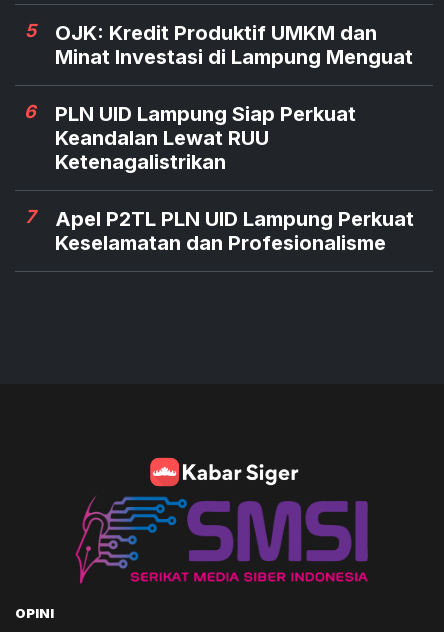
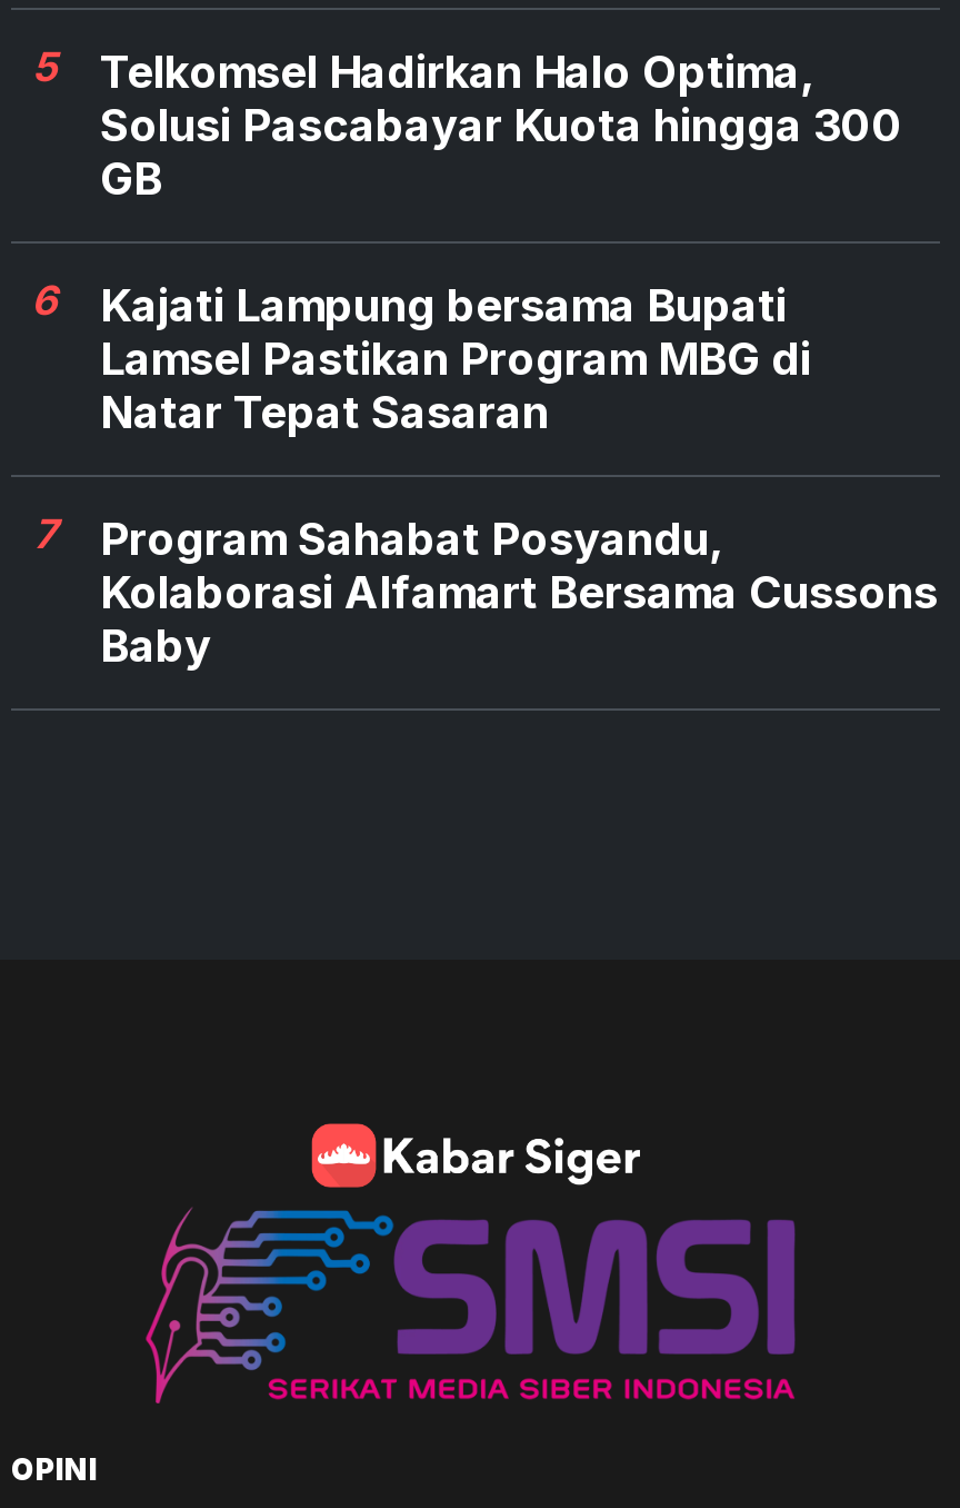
- OJK: Kredit Produktif UMKM dan
- Minat Investasi di Lampung Menguat
+ Telkomsel Hadirkan Halo Optima,
+ Solusi Pascabayar Kuota hingga 300
+ GB

- PLN UID Lampung Siap Perkuat
- Keandalan Lewat RUU
- Ketenagalistrikan
+ Kajati Lampung bersama Bupati
+ Lamsel Pastikan Program MBG di
+ Natar Tepat Sasaran

- Apel P2TL PLN UID Lampung Perkuat
- Keselamatan dan Profesionalisme
+ Program Sahabat Posyandu,
+ Kolaborasi Alfamart Bersama Cussons
+ Baby
